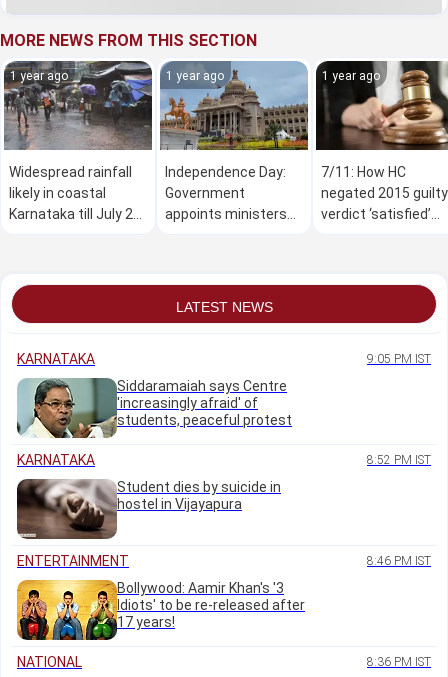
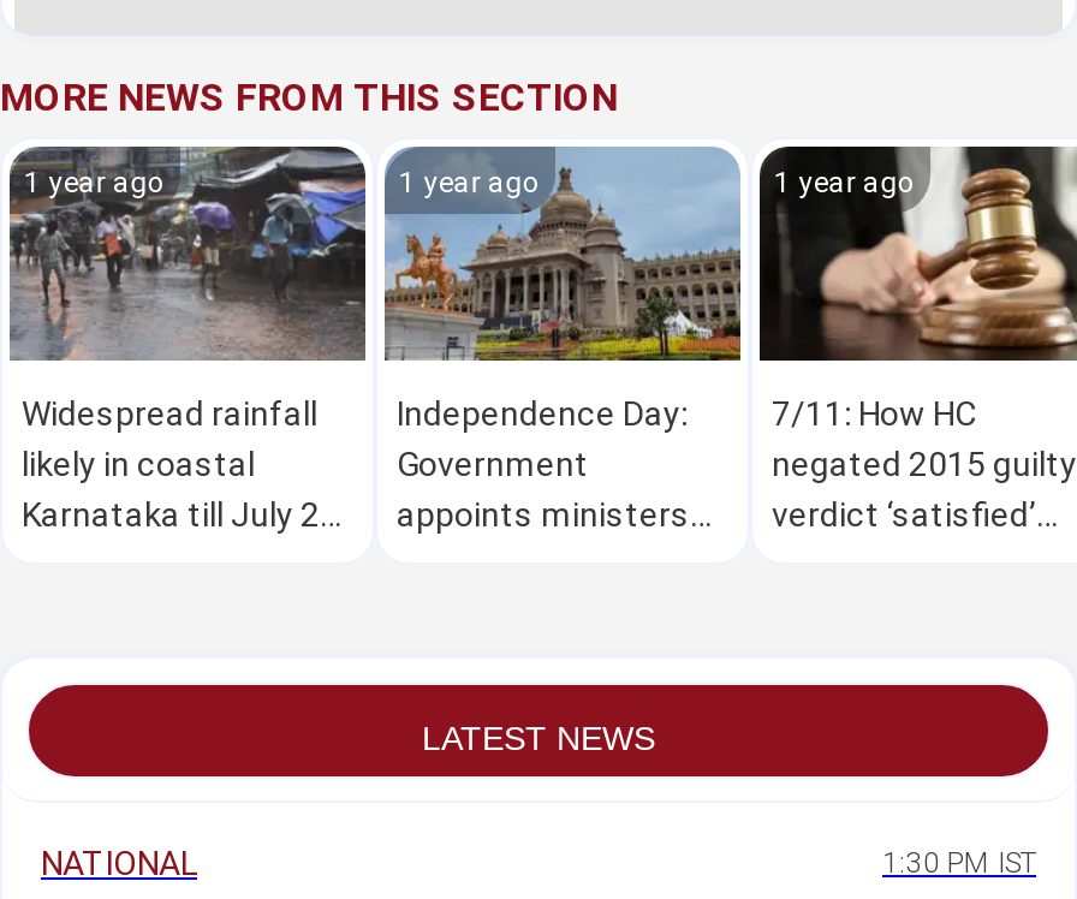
- [image]
- KARNATAKA
- 9:05 PM IST
- Siddaramaiah says Centre
- 'increasingly afraid' of
- students, peaceful protest
- KARNATAKA
- 8:52 PM IST
- Student dies by suicide in
- hostel in Vijayapura

- [image]
- ENTERTAINMENT
- 8:46 PM IST
- Bollywood: Aamir Khan's '3
- Idiots' to be re-released after
- 17 years!

- [image]

- 8:36 PM IST
+ 1:30 PM IST
